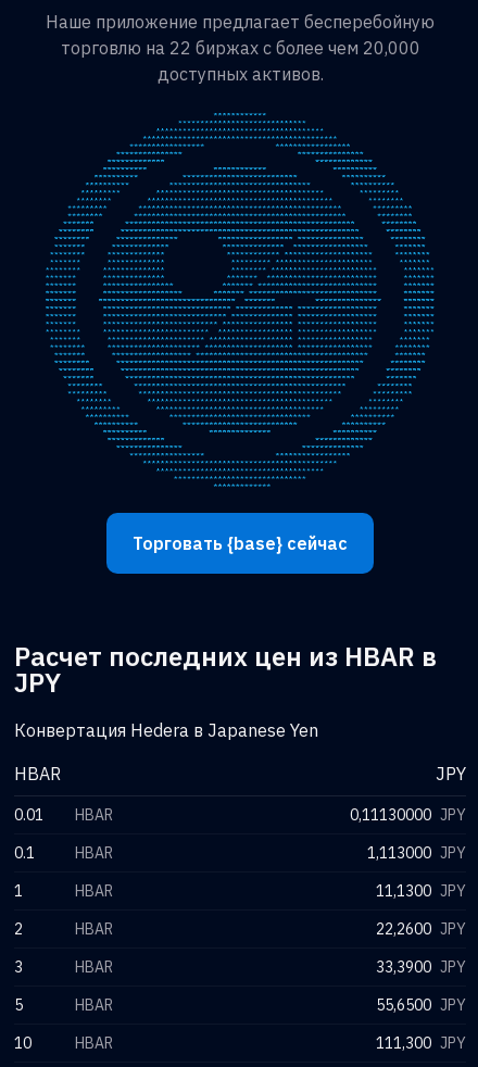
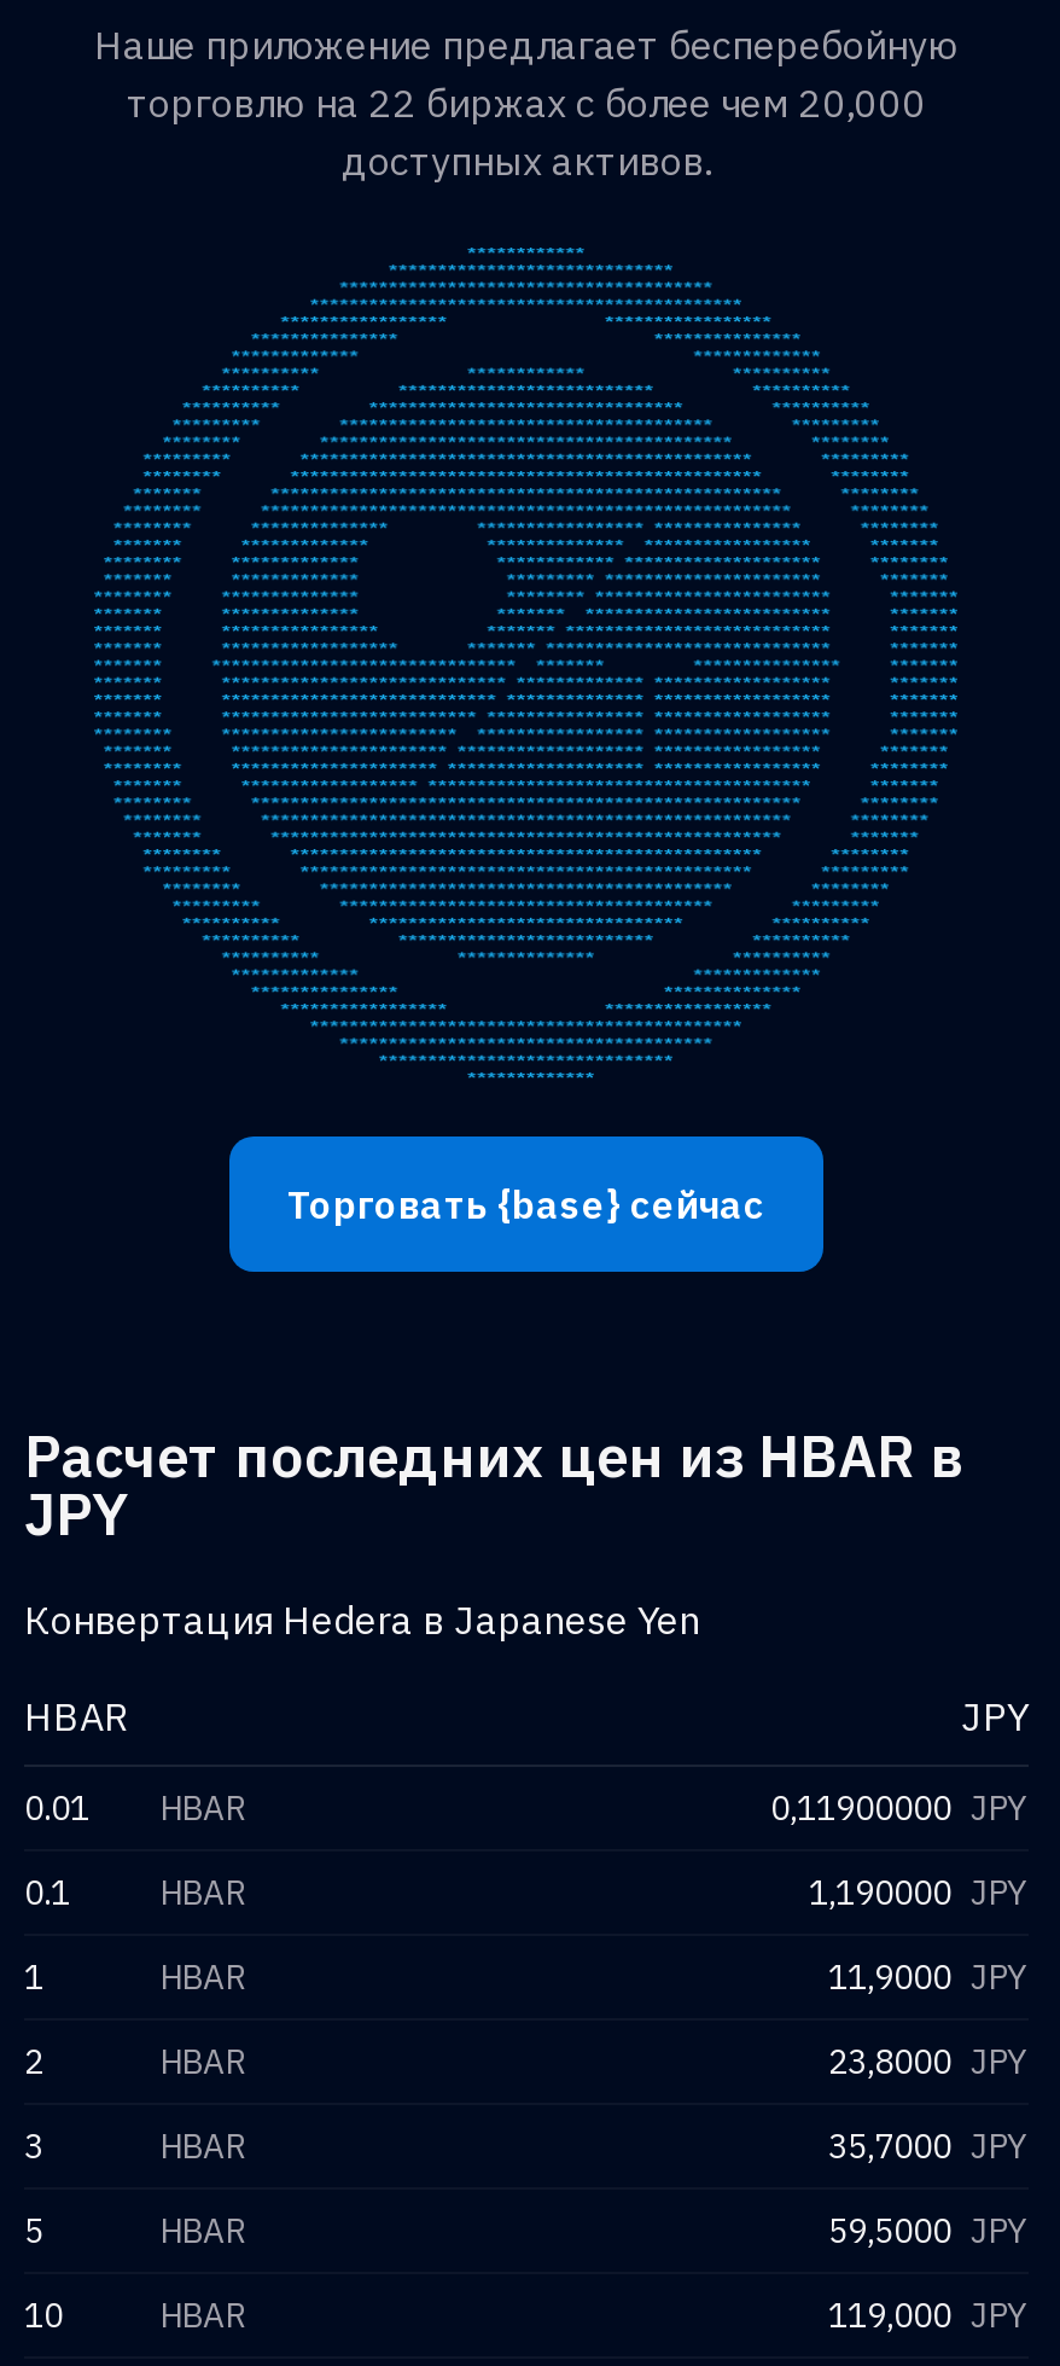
- 0,11130000 JPY
+ 0,11900000 JPY

- 1,113000 JPY
+ 1,190000 JPY

- 11,1300 JPY
+ 11,9000 JPY

- 22,2600 JPY
+ 23,8000 JPY

- 33,3900 JPY
+ 35,7000 JPY

- 55,6500 JPY
+ 59,5000 JPY

- 111,300 JPY
+ 119,000 JPY
